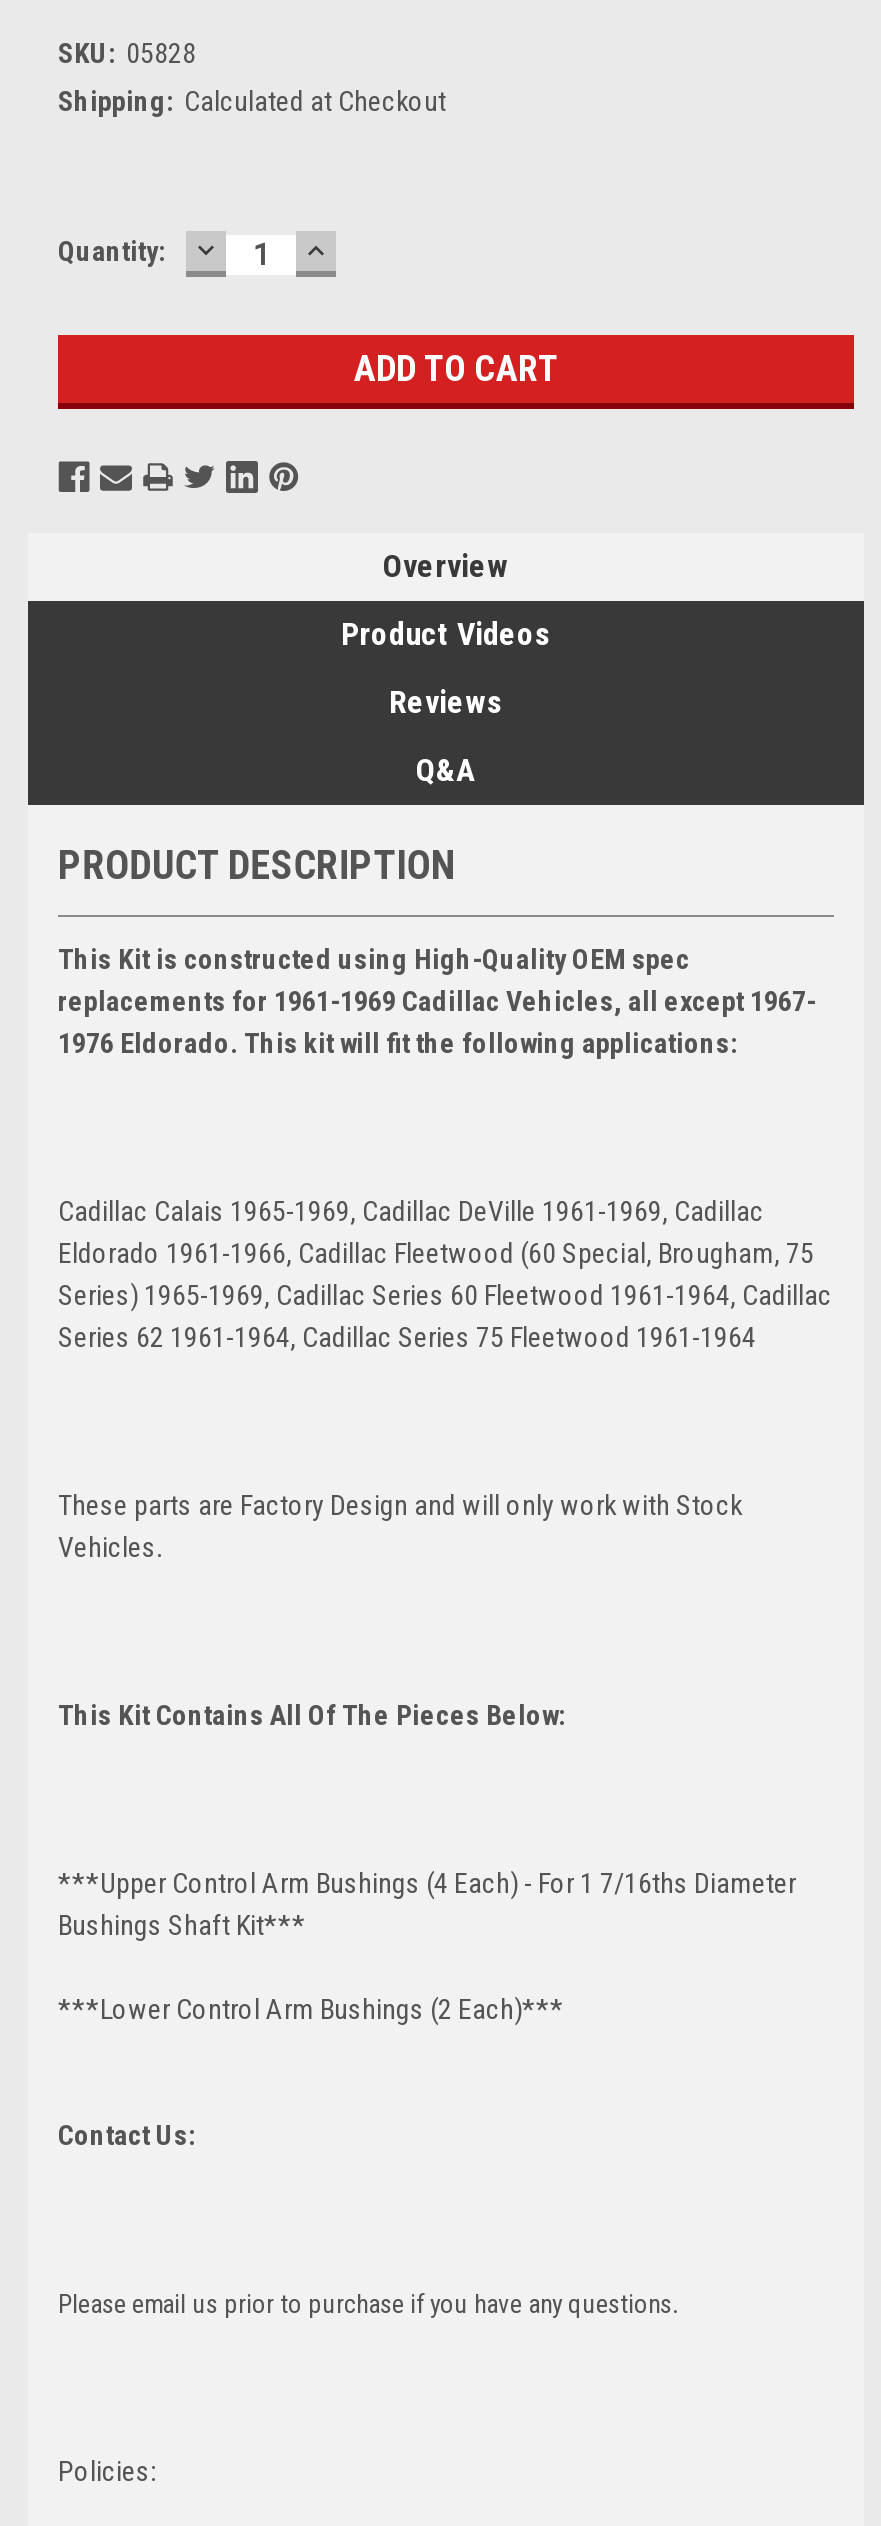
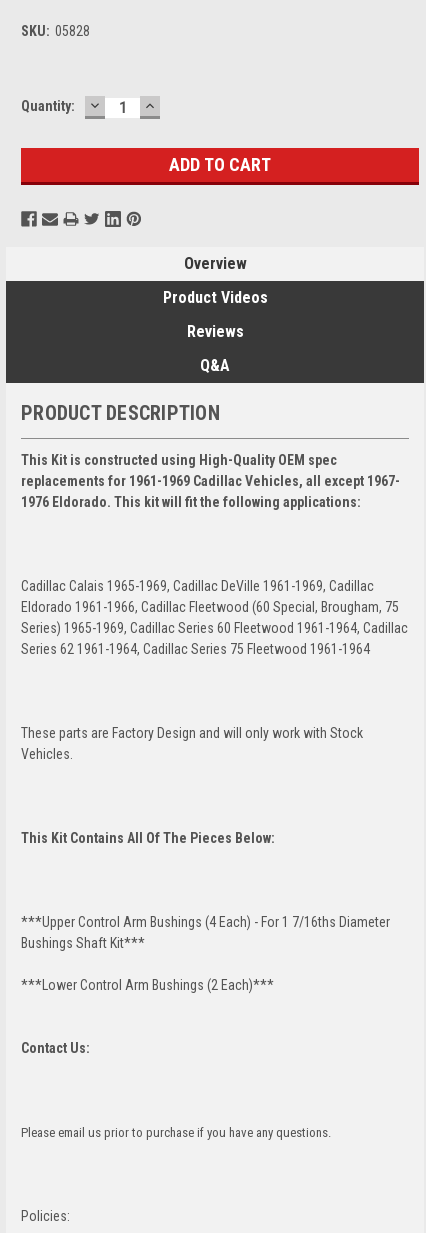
- Shipping: Calculated at Checkout
